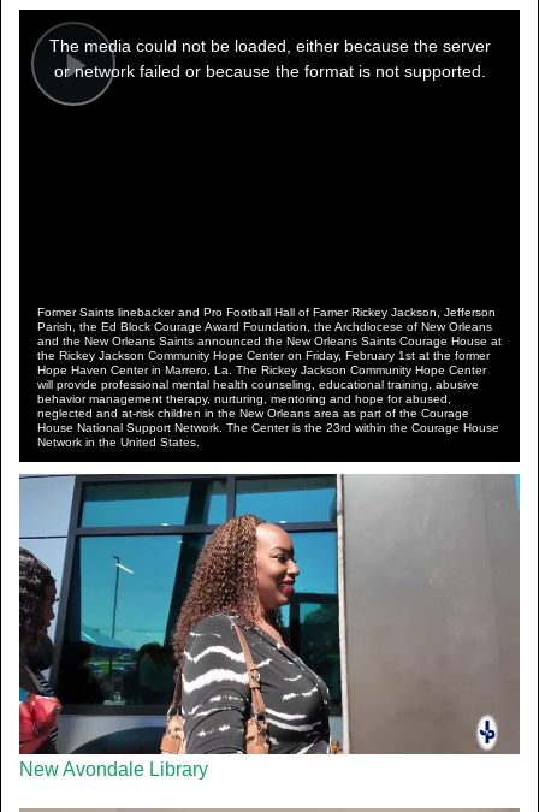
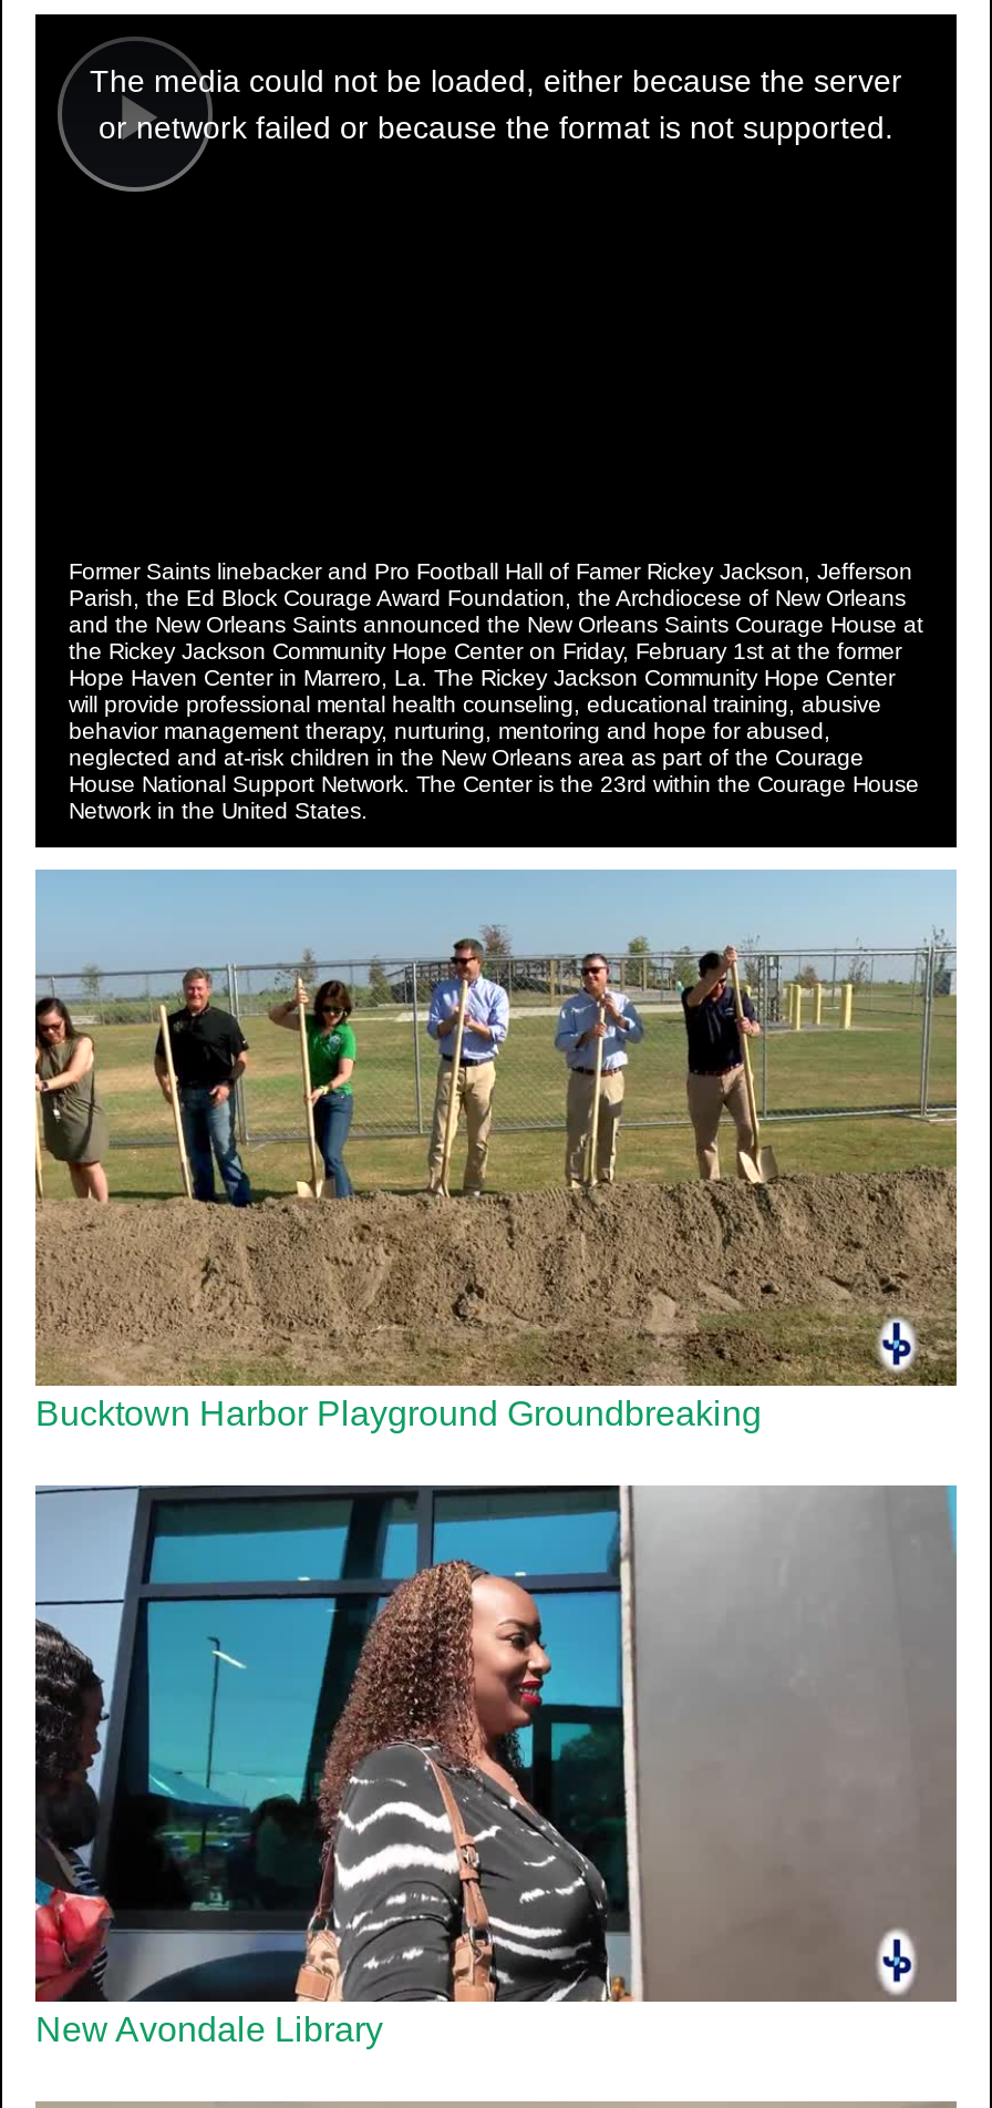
+ [image]
+ Bucktown Harbor Playground Groundbreaking
